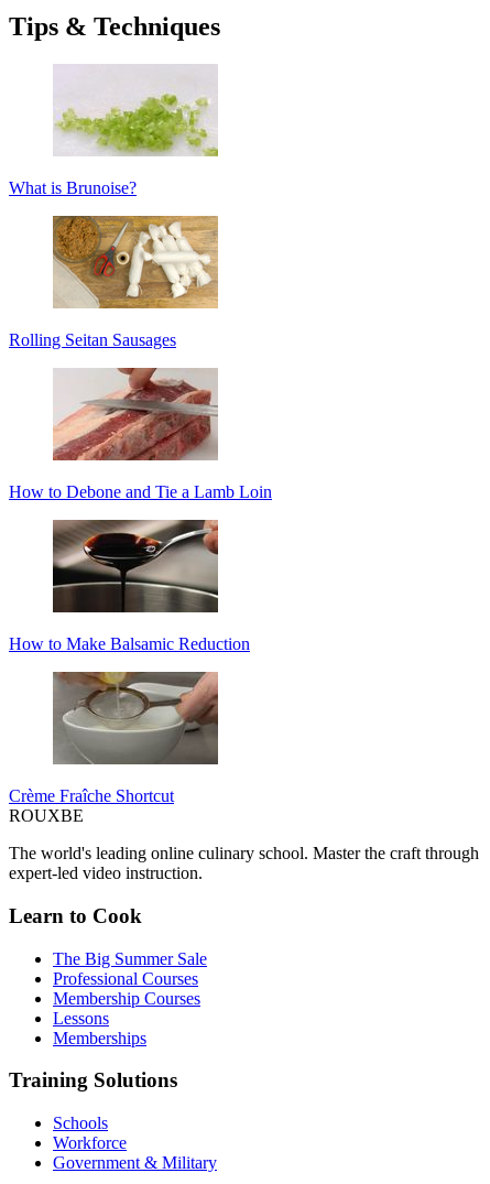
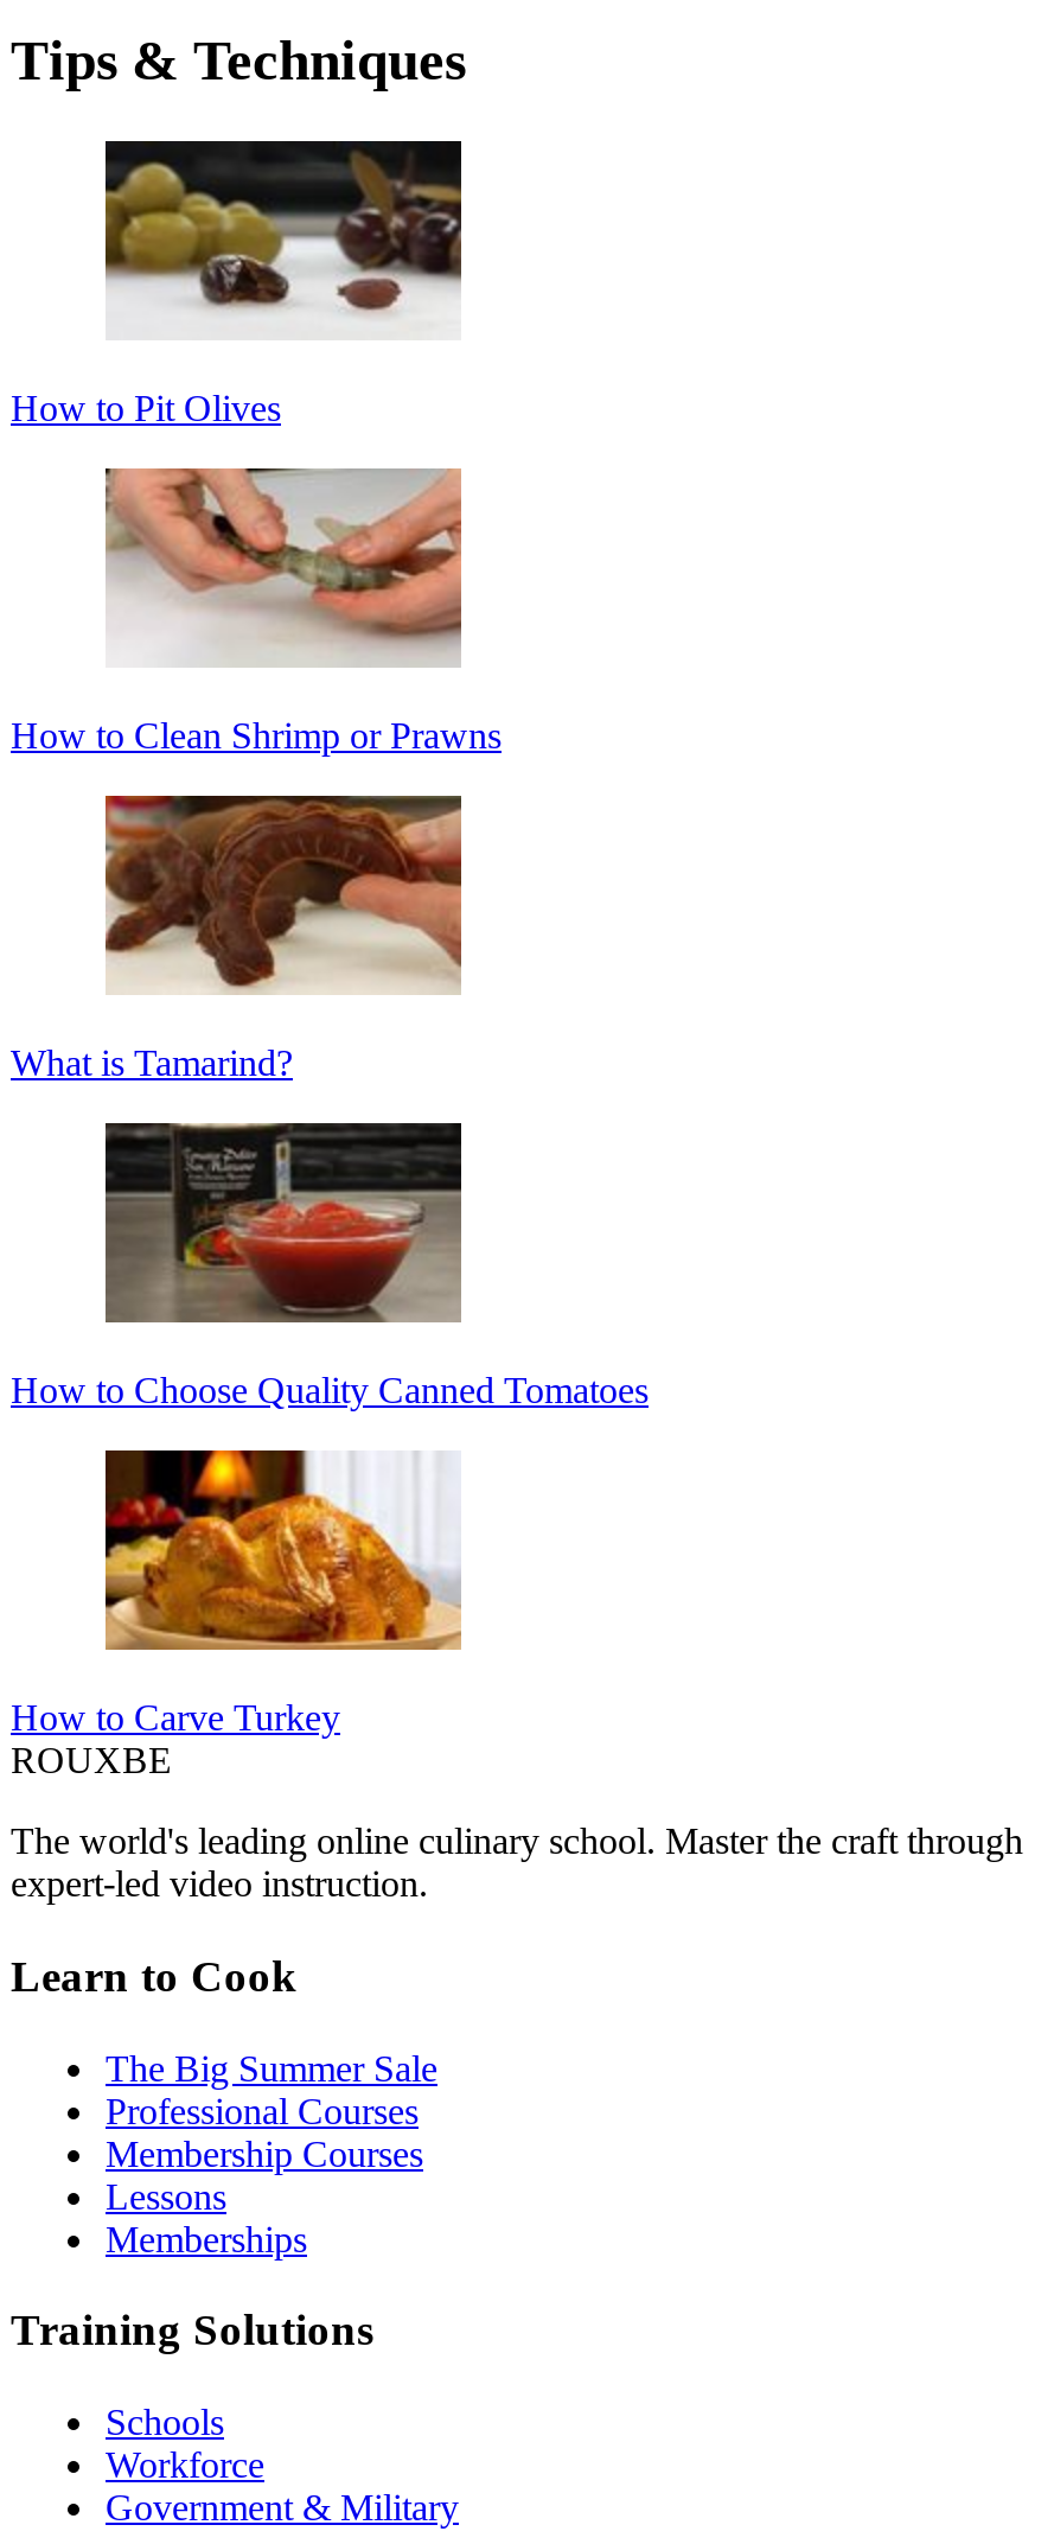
- [image]
- What is Brunoise?
+ [image]
+ How to Pit Olives

- [image]
- Rolling Seitan Sausages
+ [image]
+ How to Clean Shrimp or Prawns

- [image]
- How to Debone and Tie a Lamb Loin
+ [image]
+ What is Tamarind?

- [image]
- How to Make Balsamic Reduction
+ [image]
+ How to Choose Quality Canned Tomatoes

- [image]
- Crème Fraîche Shortcut
+ [image]
+ How to Carve Turkey
